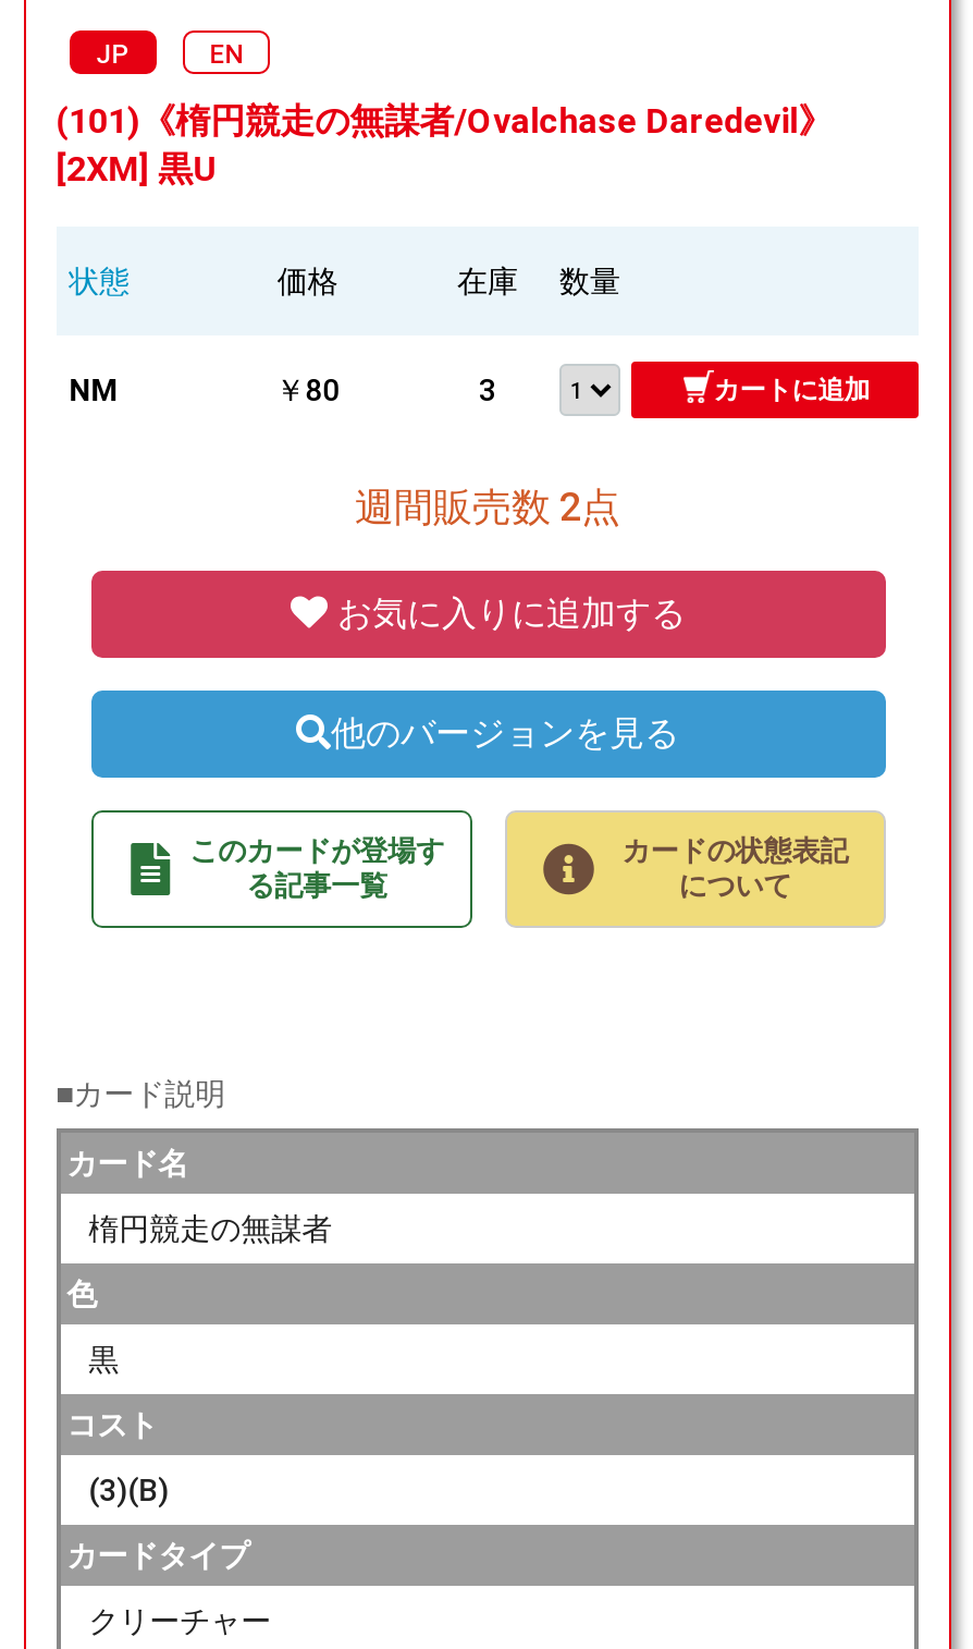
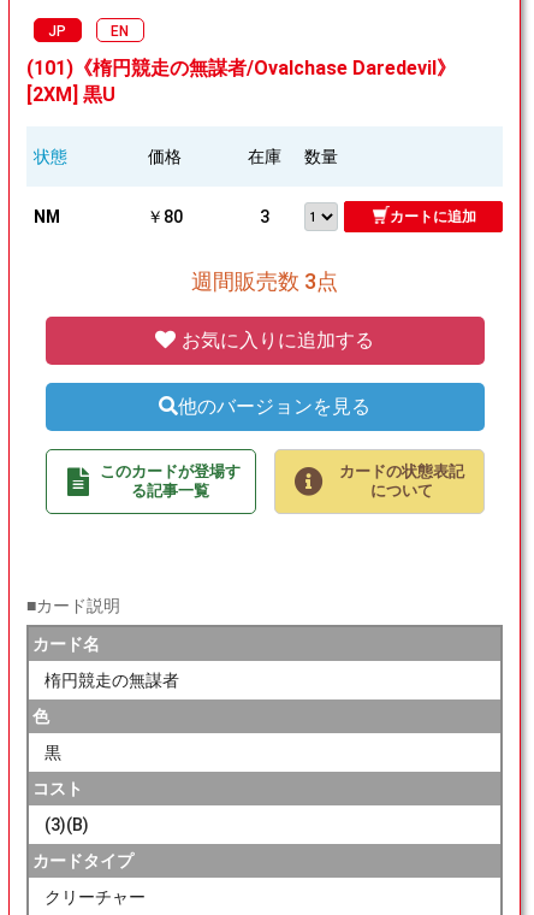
- 週間販売数 2点
+ 週間販売数 3点
